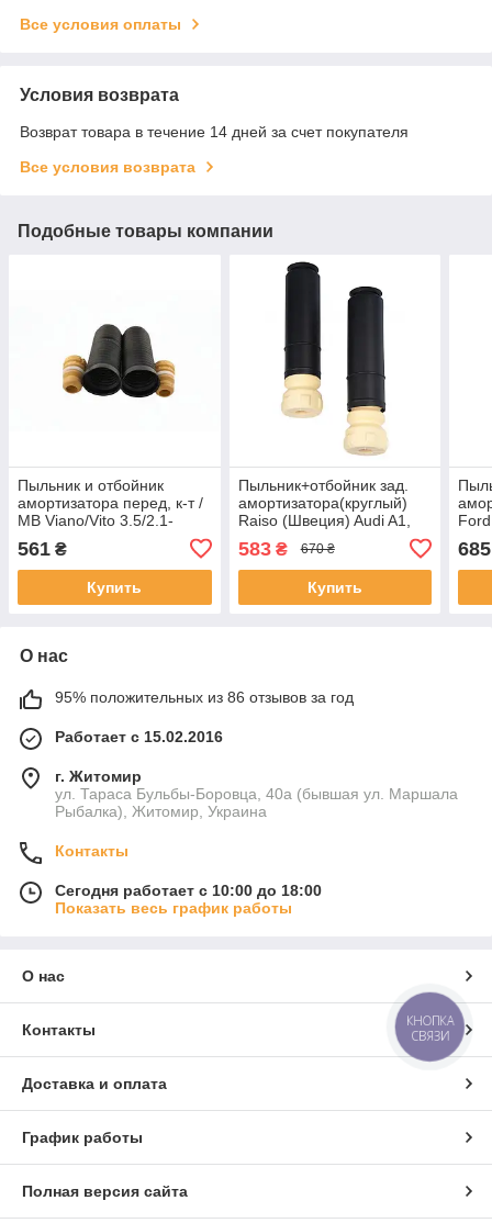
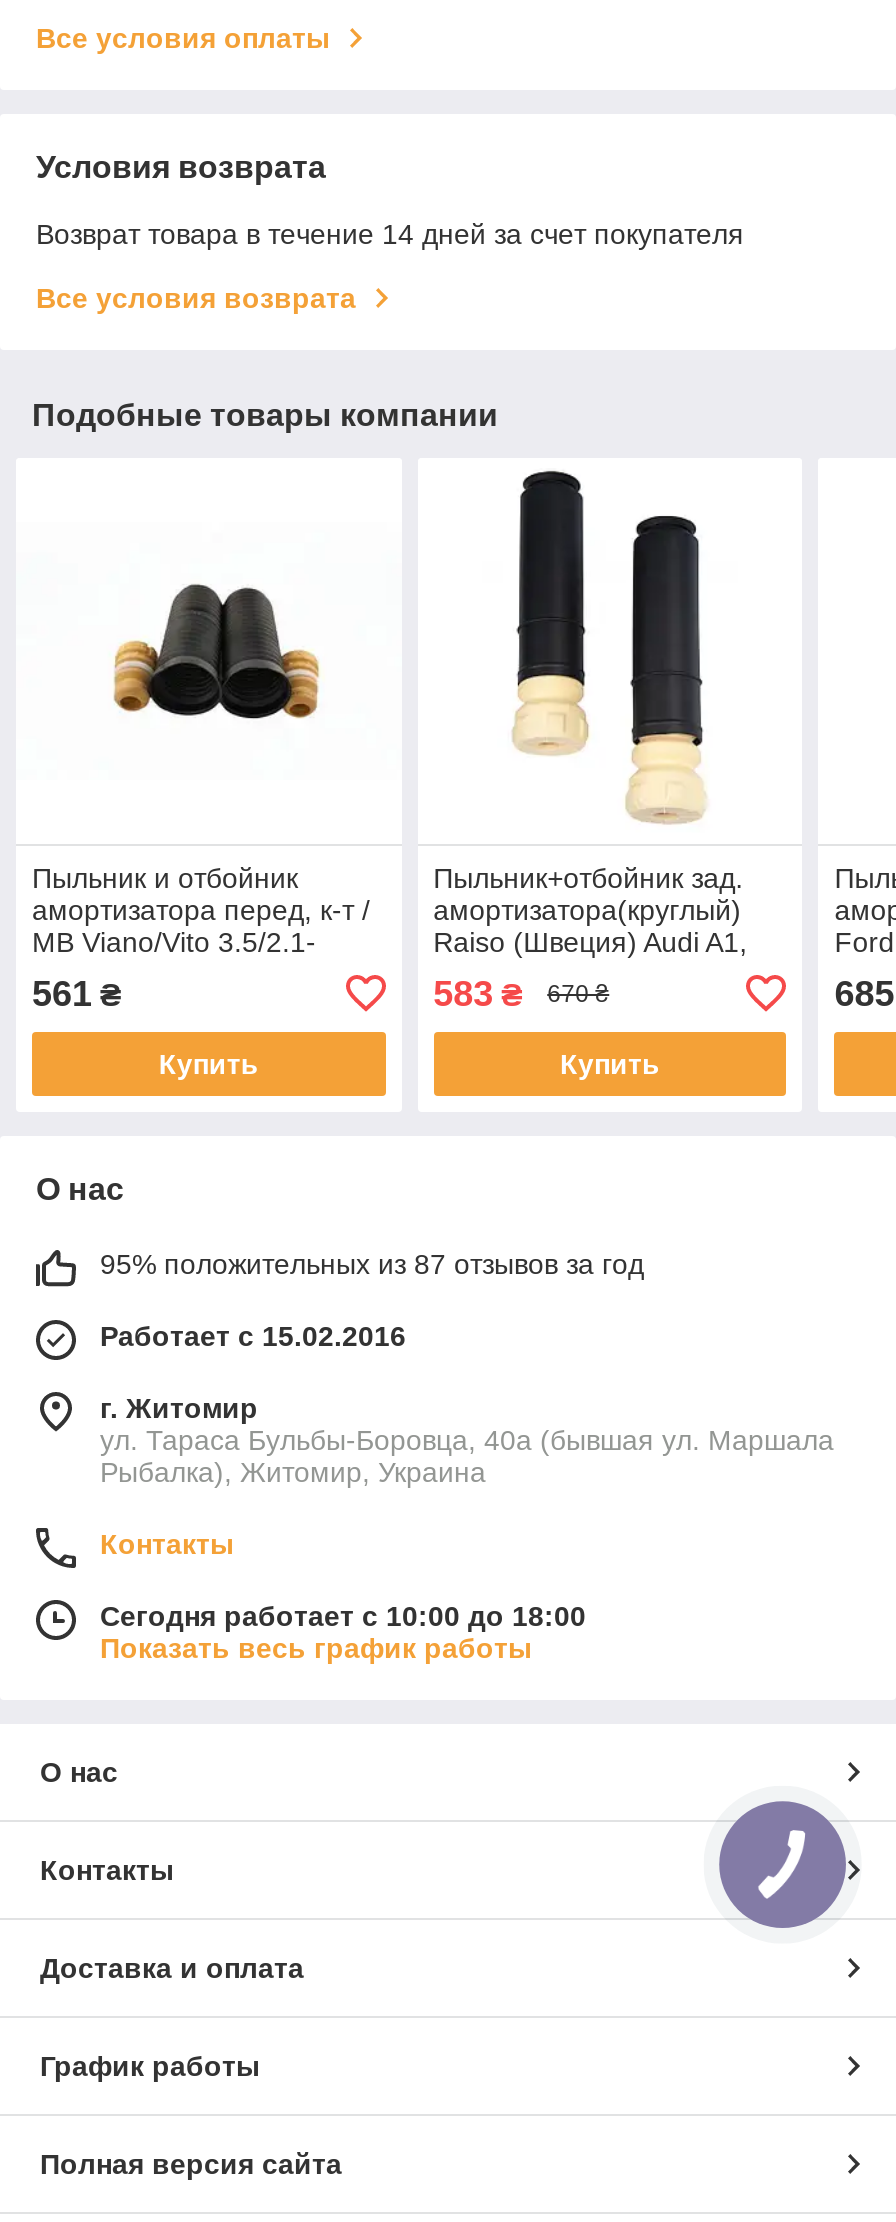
- 95% положительных из 86 отзывов за год
+ 95% положительных из 87 отзывов за год

- КНОПКА
- СВЯЗИ
